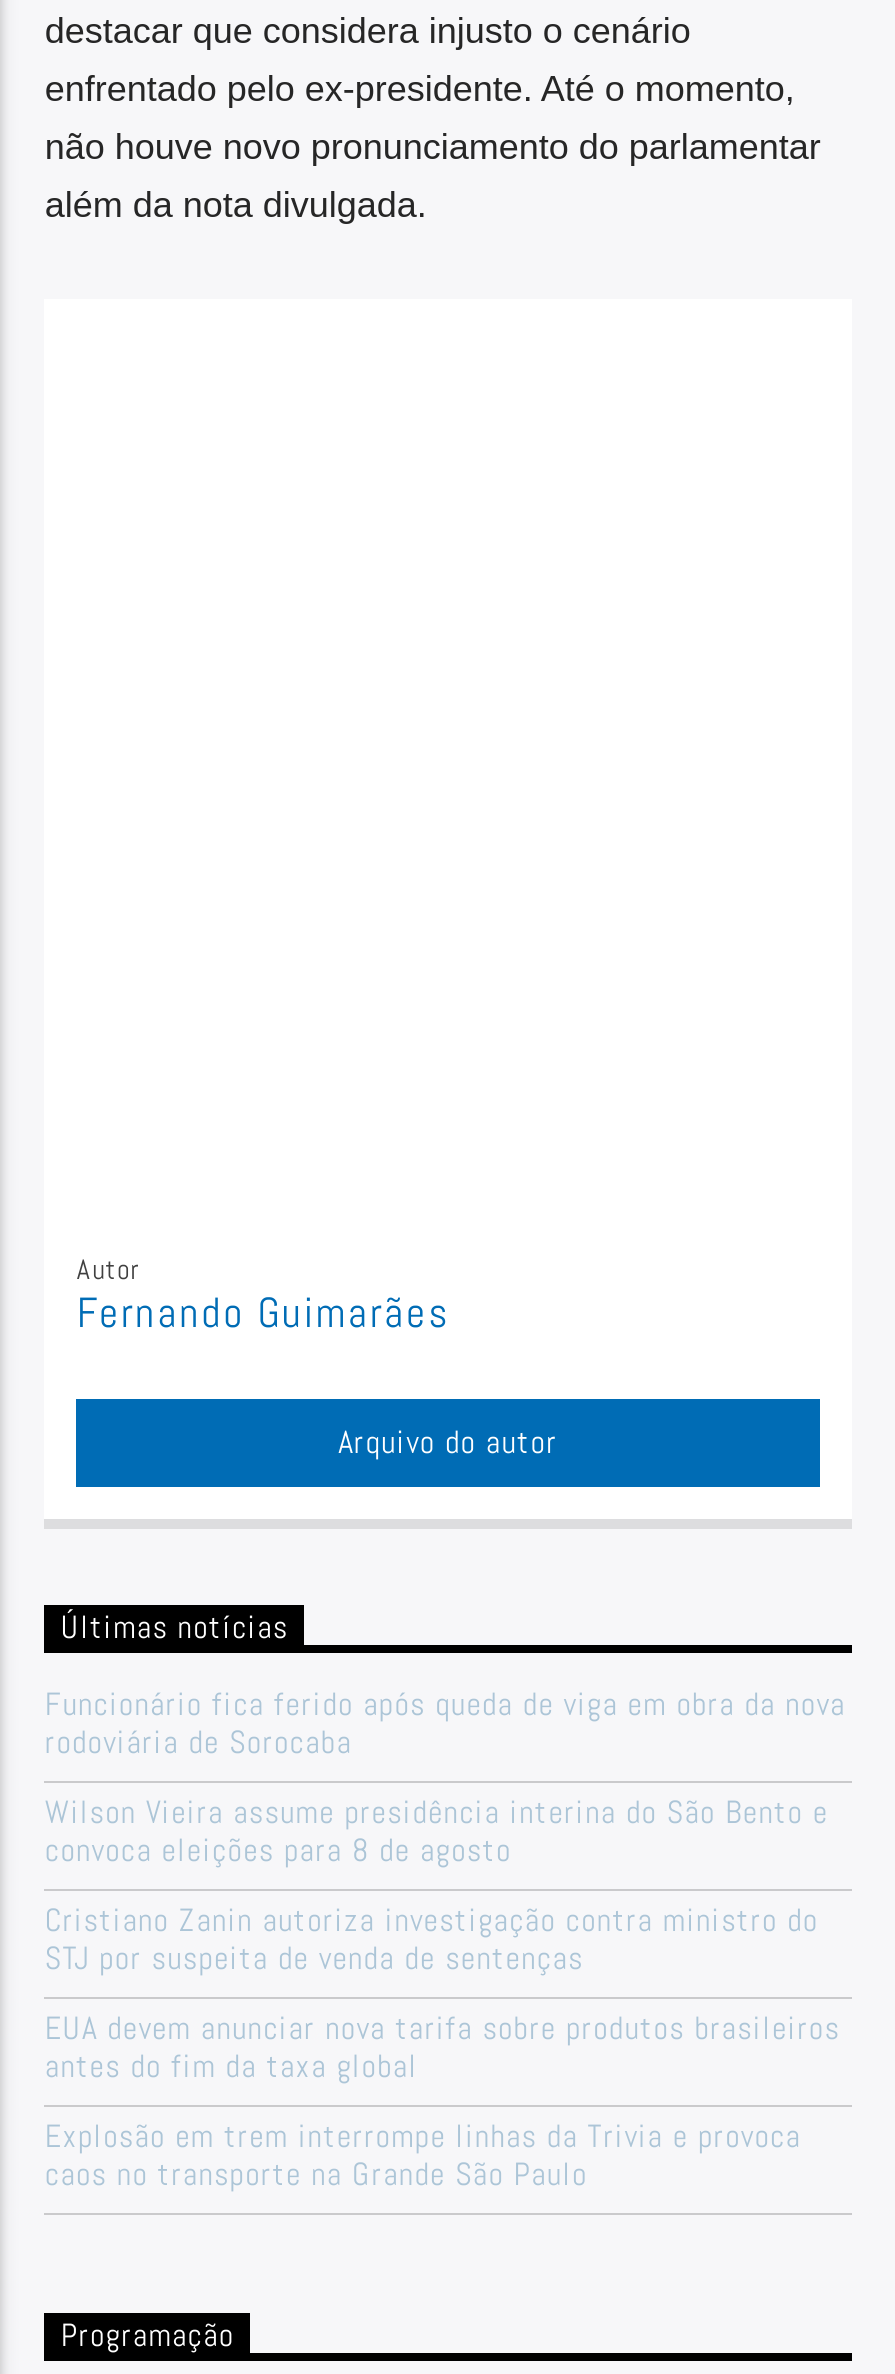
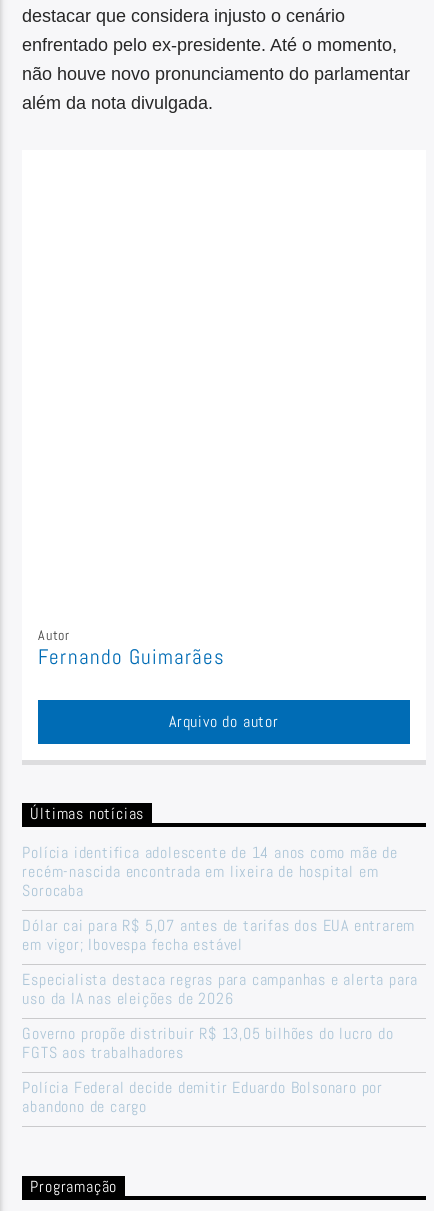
- Funcionário fica ferido após queda de viga em obra da nova
- rodoviária de Sorocaba
+ Polícia identifica adolescente de 14 anos como mãe de
+ recém-nascida encontrada em lixeira de hospital em
+ Sorocaba

- Wilson Vieira assume presidência interina do São Bento e
- convoca eleições para 8 de agosto
+ Dólar cai para R$ 5,07 antes de tarifas dos EUA entrarem
+ em vigor; Ibovespa fecha estável

- Cristiano Zanin autoriza investigação contra ministro do
- STJ por suspeita de venda de sentenças
+ Especialista destaca regras para campanhas e alerta para
+ uso da IA nas eleições de 2026

- EUA devem anunciar nova tarifa sobre produtos brasileiros
- antes do fim da taxa global
+ Governo propõe distribuir R$ 13,05 bilhões do lucro do
+ FGTS aos trabalhadores

- Explosão em trem interrompe linhas da Trivia e provoca
- caos no transporte na Grande São Paulo
+ Polícia Federal decide demitir Eduardo Bolsonaro por
+ abandono de cargo
